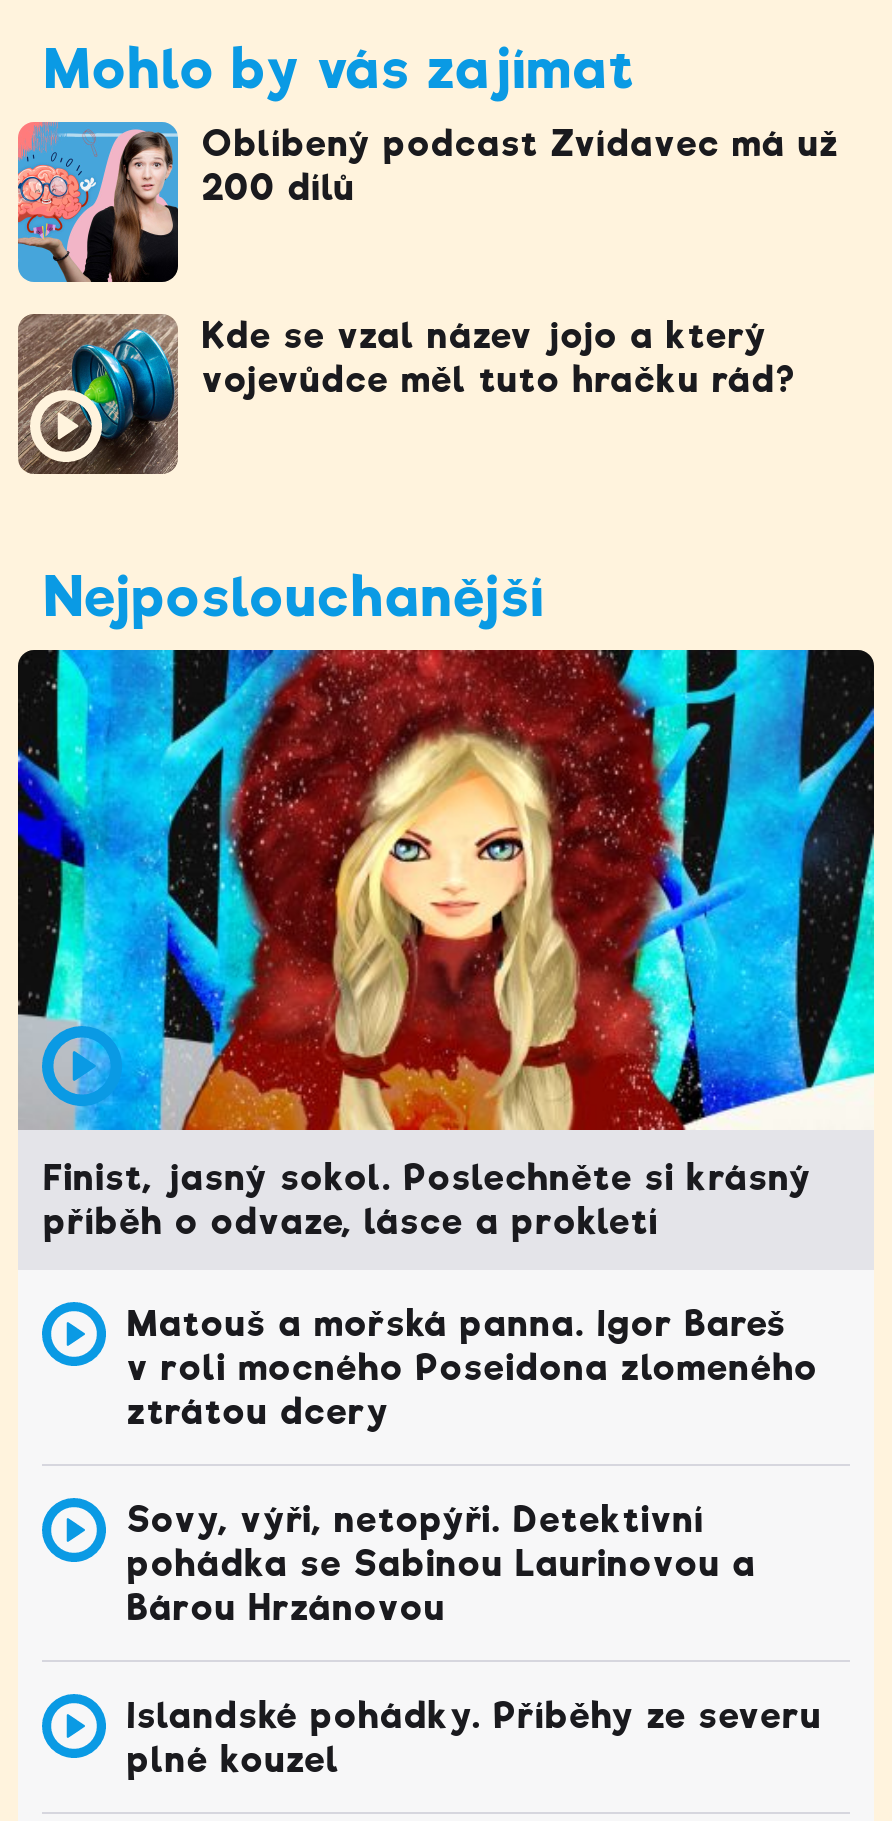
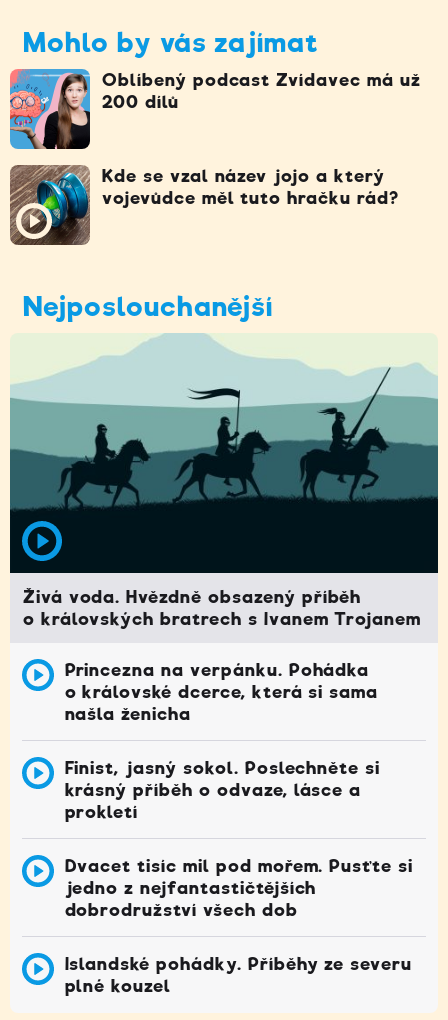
- [image]
- Finist, jasný sokol. Poslechněte si krásný
- příběh o odvaze, lásce a prokletí
- Matouš a mořská panna. Igor Bareš
- v roli mocného Poseidona zlomeného
- ztrátou dcery
- Sovy, výři, netopýři. Detektivní
- pohádka se Sabinou Laurinovou a
- Bárou Hrzánovou
+ [image]
+ Živá voda. Hvězdně obsazený příběh
+ o královských bratrech s Ivanem Trojanem
+ Princezna na verpánku. Pohádka
+ o královské dcerce, která si sama
+ našla ženicha
+ Finist, jasný sokol. Poslechněte si
+ krásný příběh o odvaze, lásce a
+ prokletí
+ Dvacet tisíc mil pod mořem. Pusťte si
+ jedno z nejfantastičtějších
+ dobrodružství všech dob
